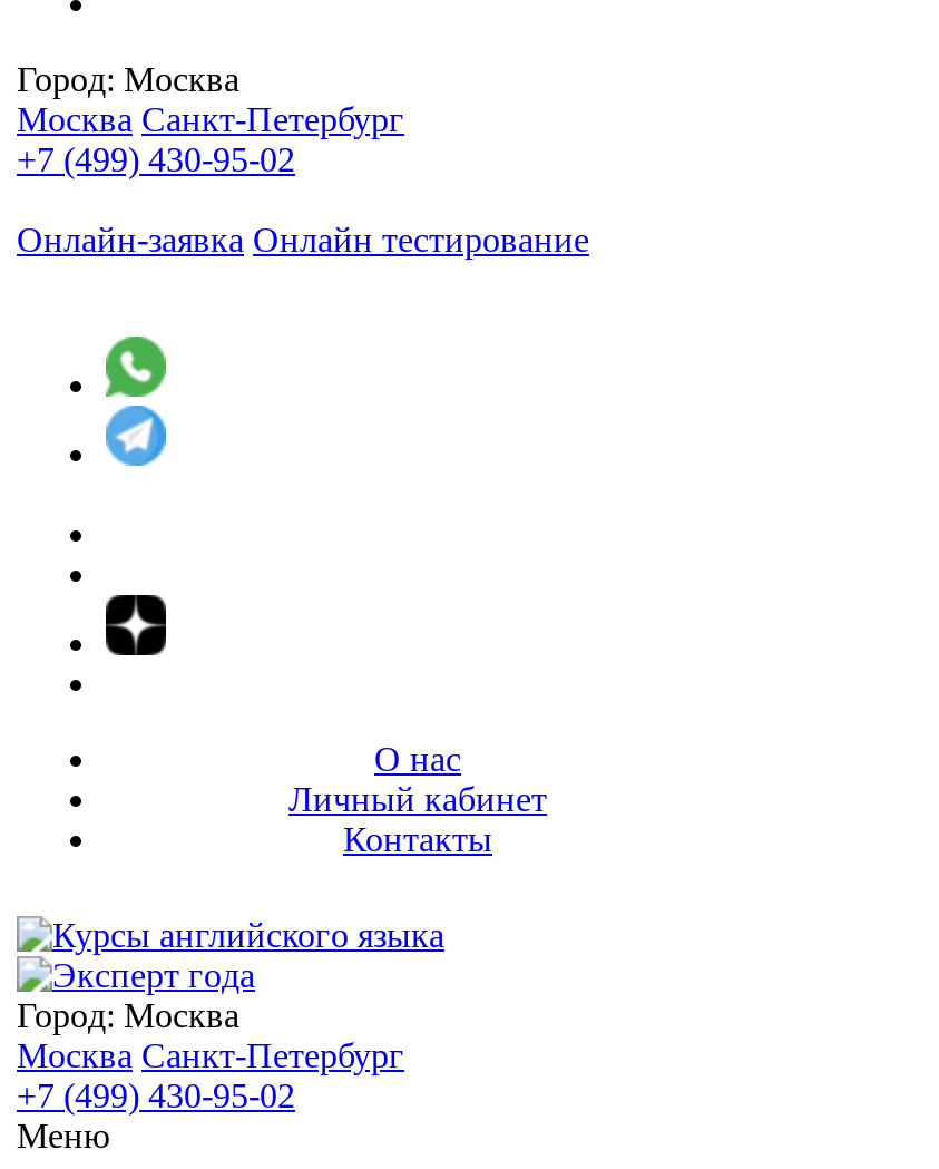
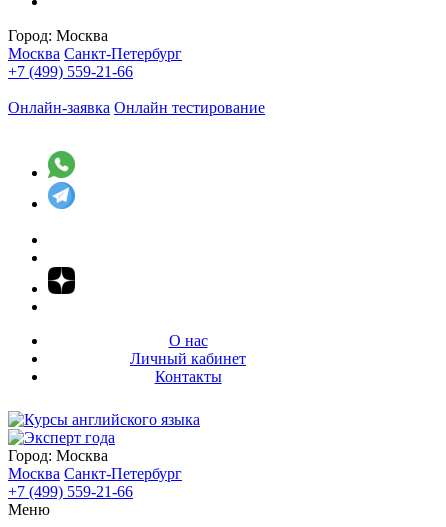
- +7 (499) 430-95-02
+ +7 (499) 559-21-66

- +7 (499) 430-95-02
+ +7 (499) 559-21-66
